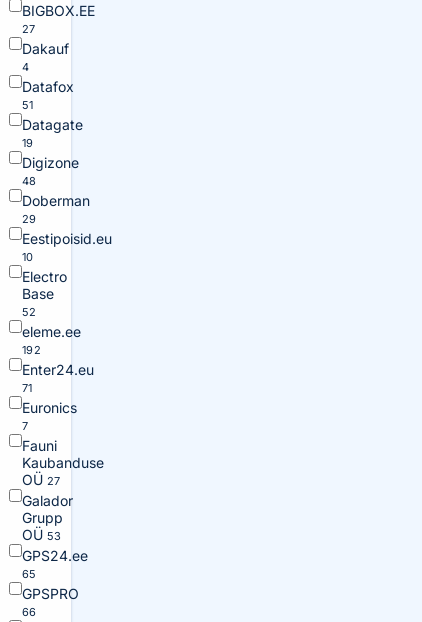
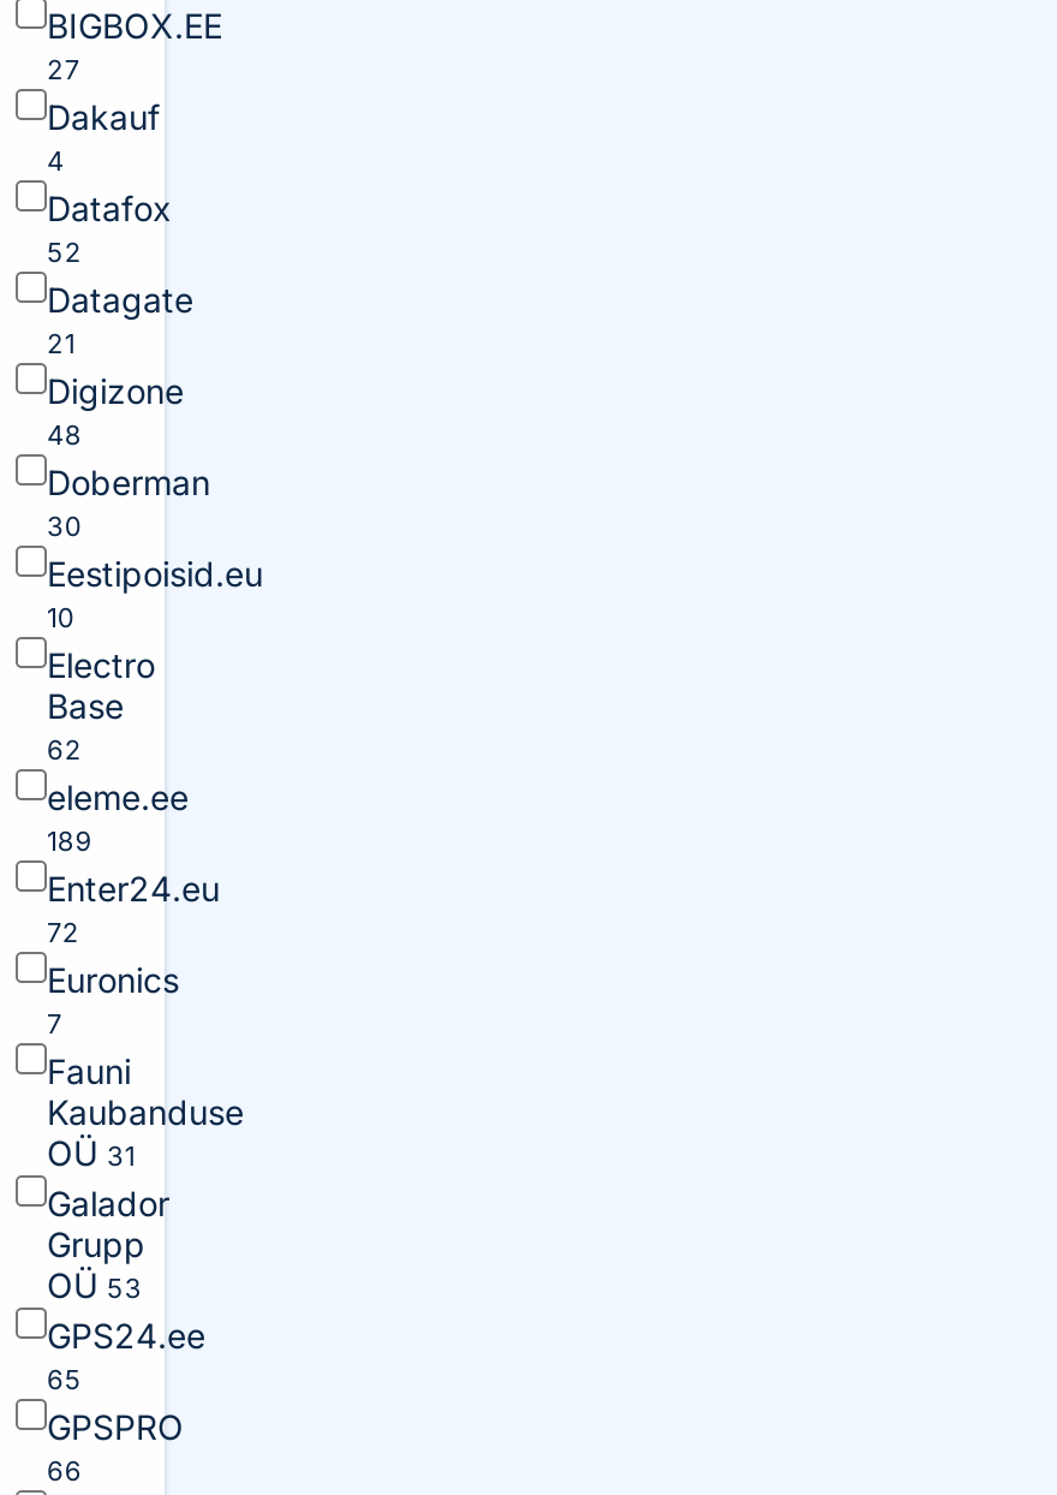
- 51
+ 52

- 19
+ 21

- 29
+ 30

- 52
+ 62

- 192
+ 189

- 71
+ 72

- OÜ 27
+ OÜ 31
